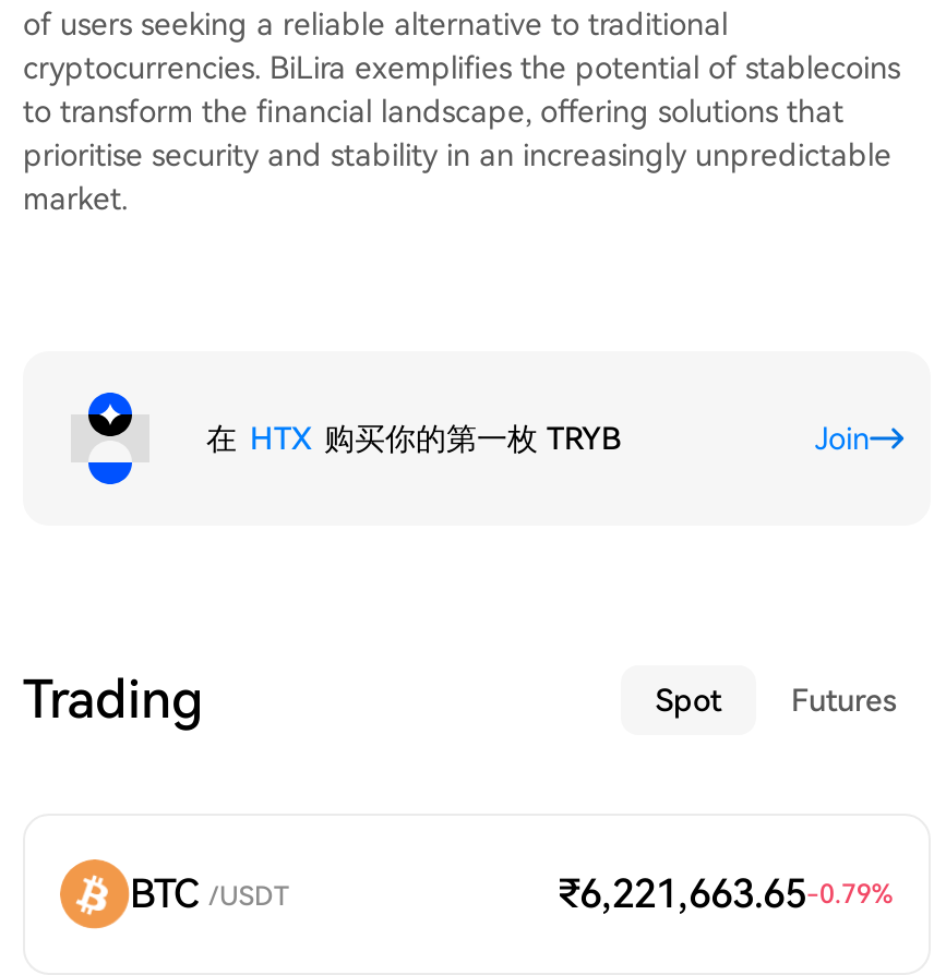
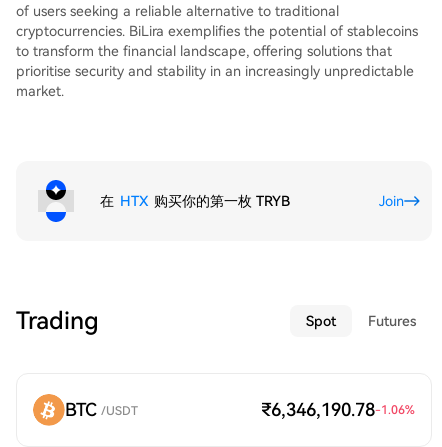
- ₹6,221,663.65-0.79%
+ ₹6,346,190.78-1.06%
